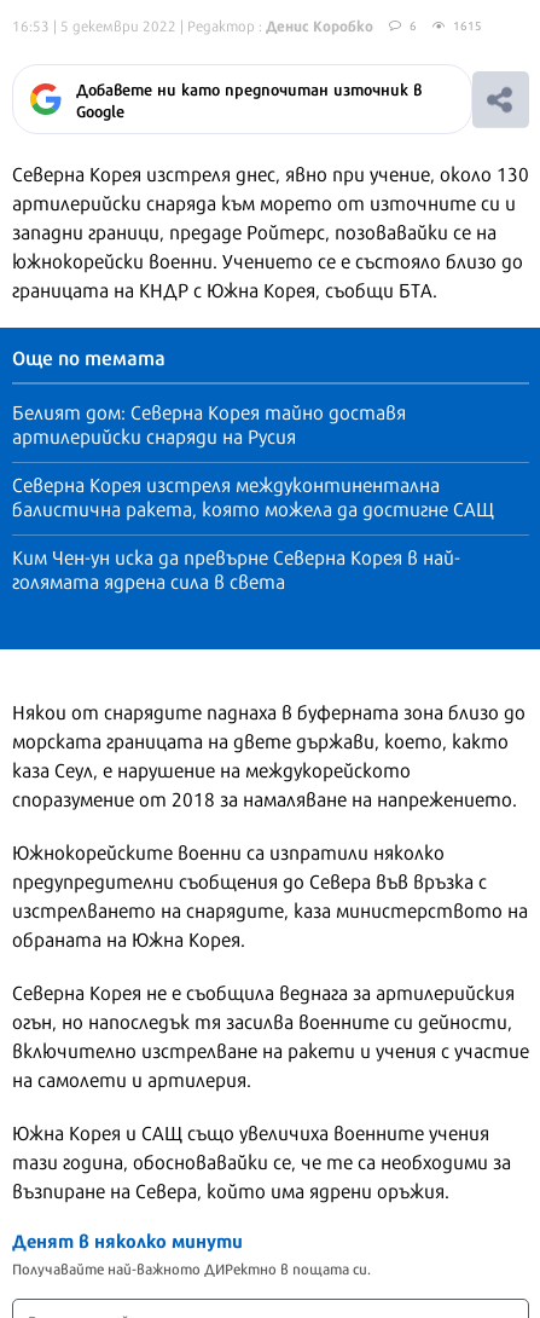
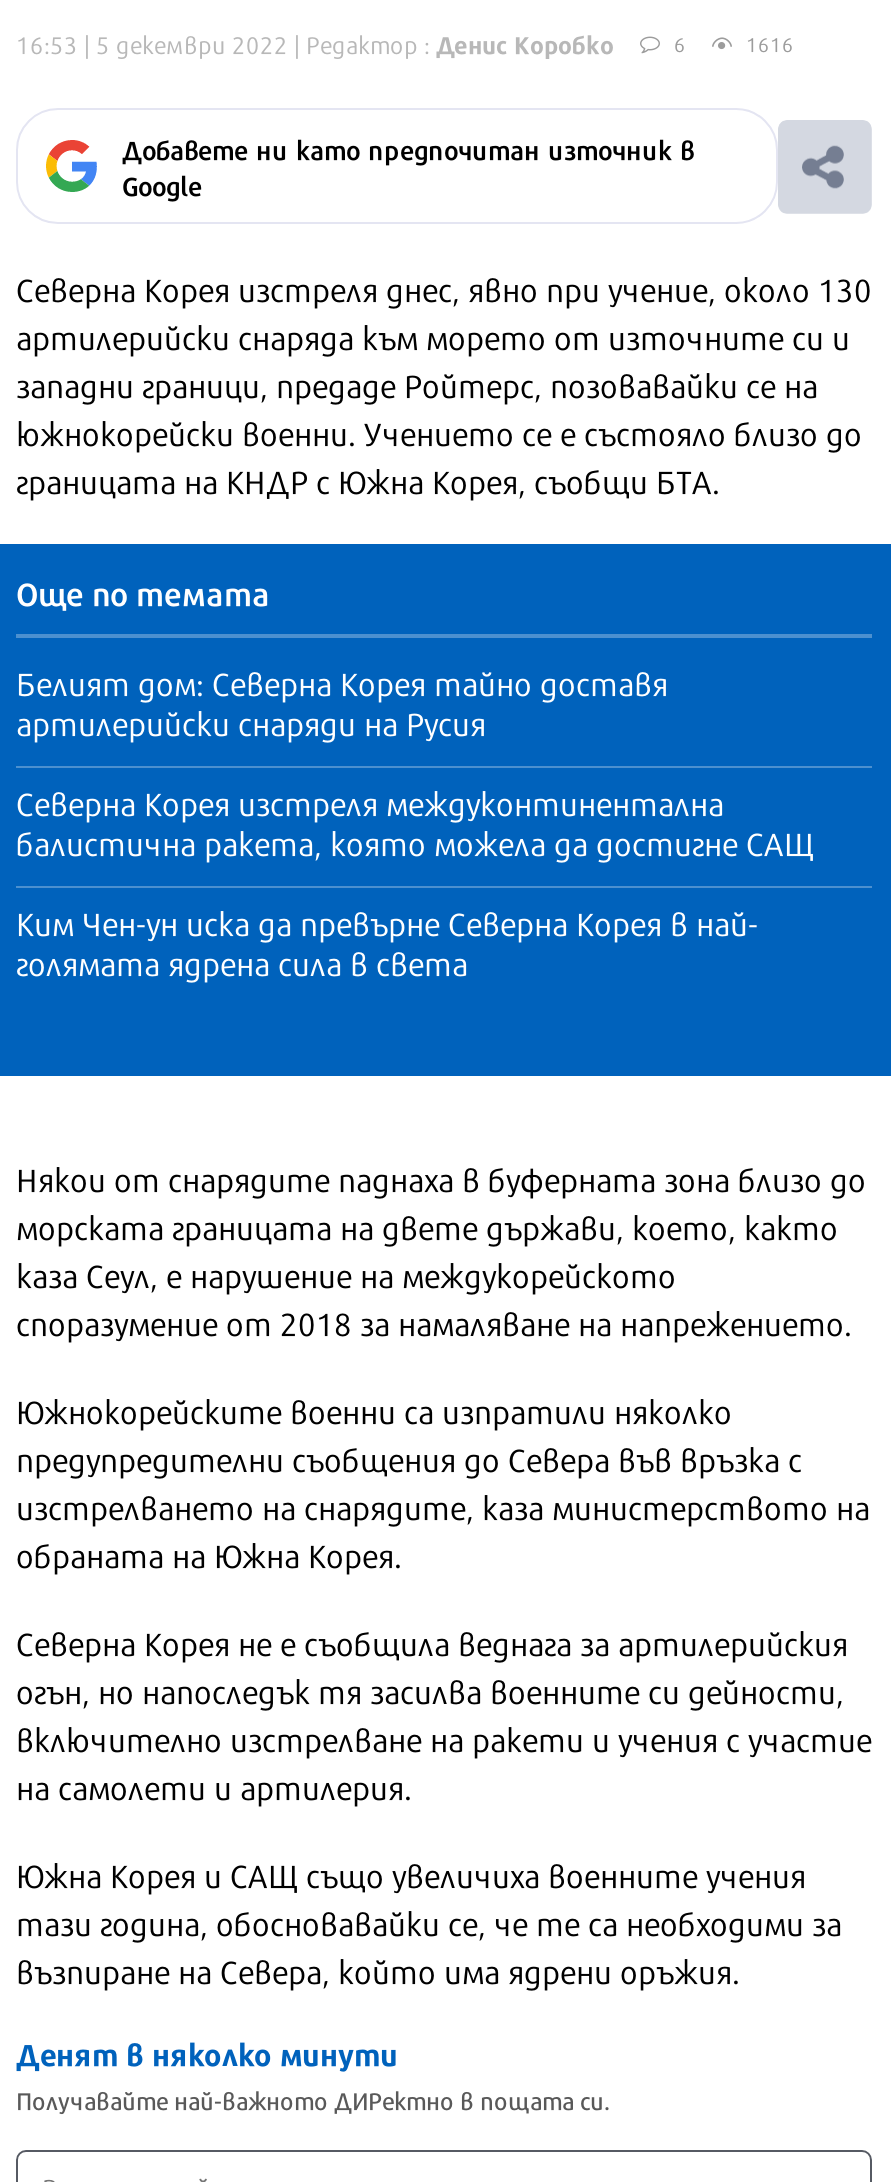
- 1615
+ 1616
